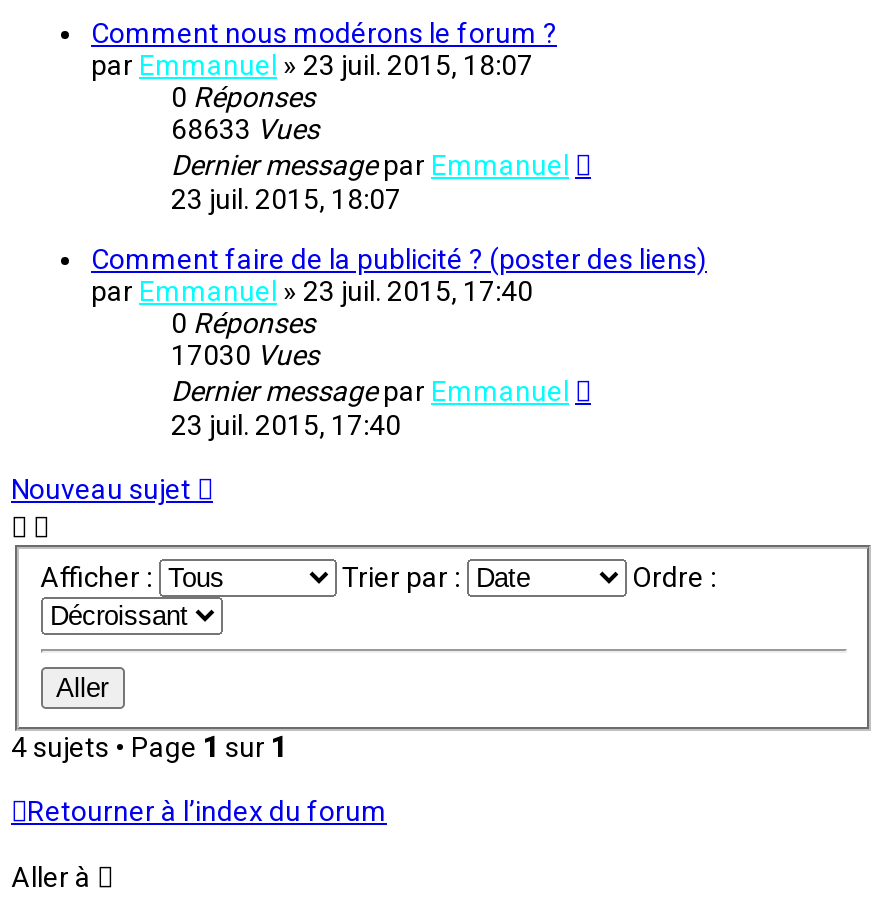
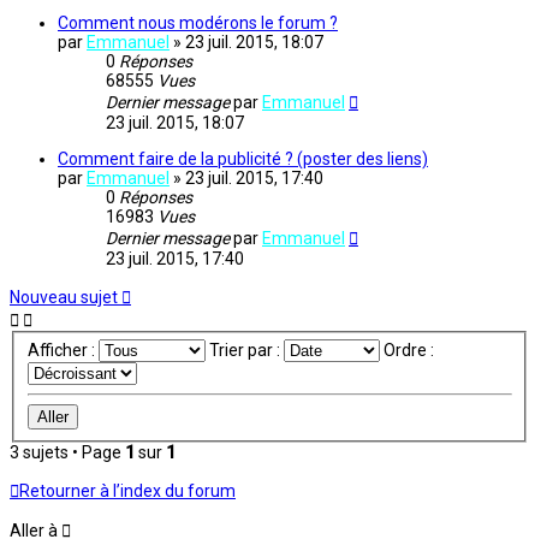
- 68633 Vues
+ 68555 Vues

- 17030 Vues
+ 16983 Vues

- 4 sujets • Page1sur1
+ 3 sujets • Page1sur1
